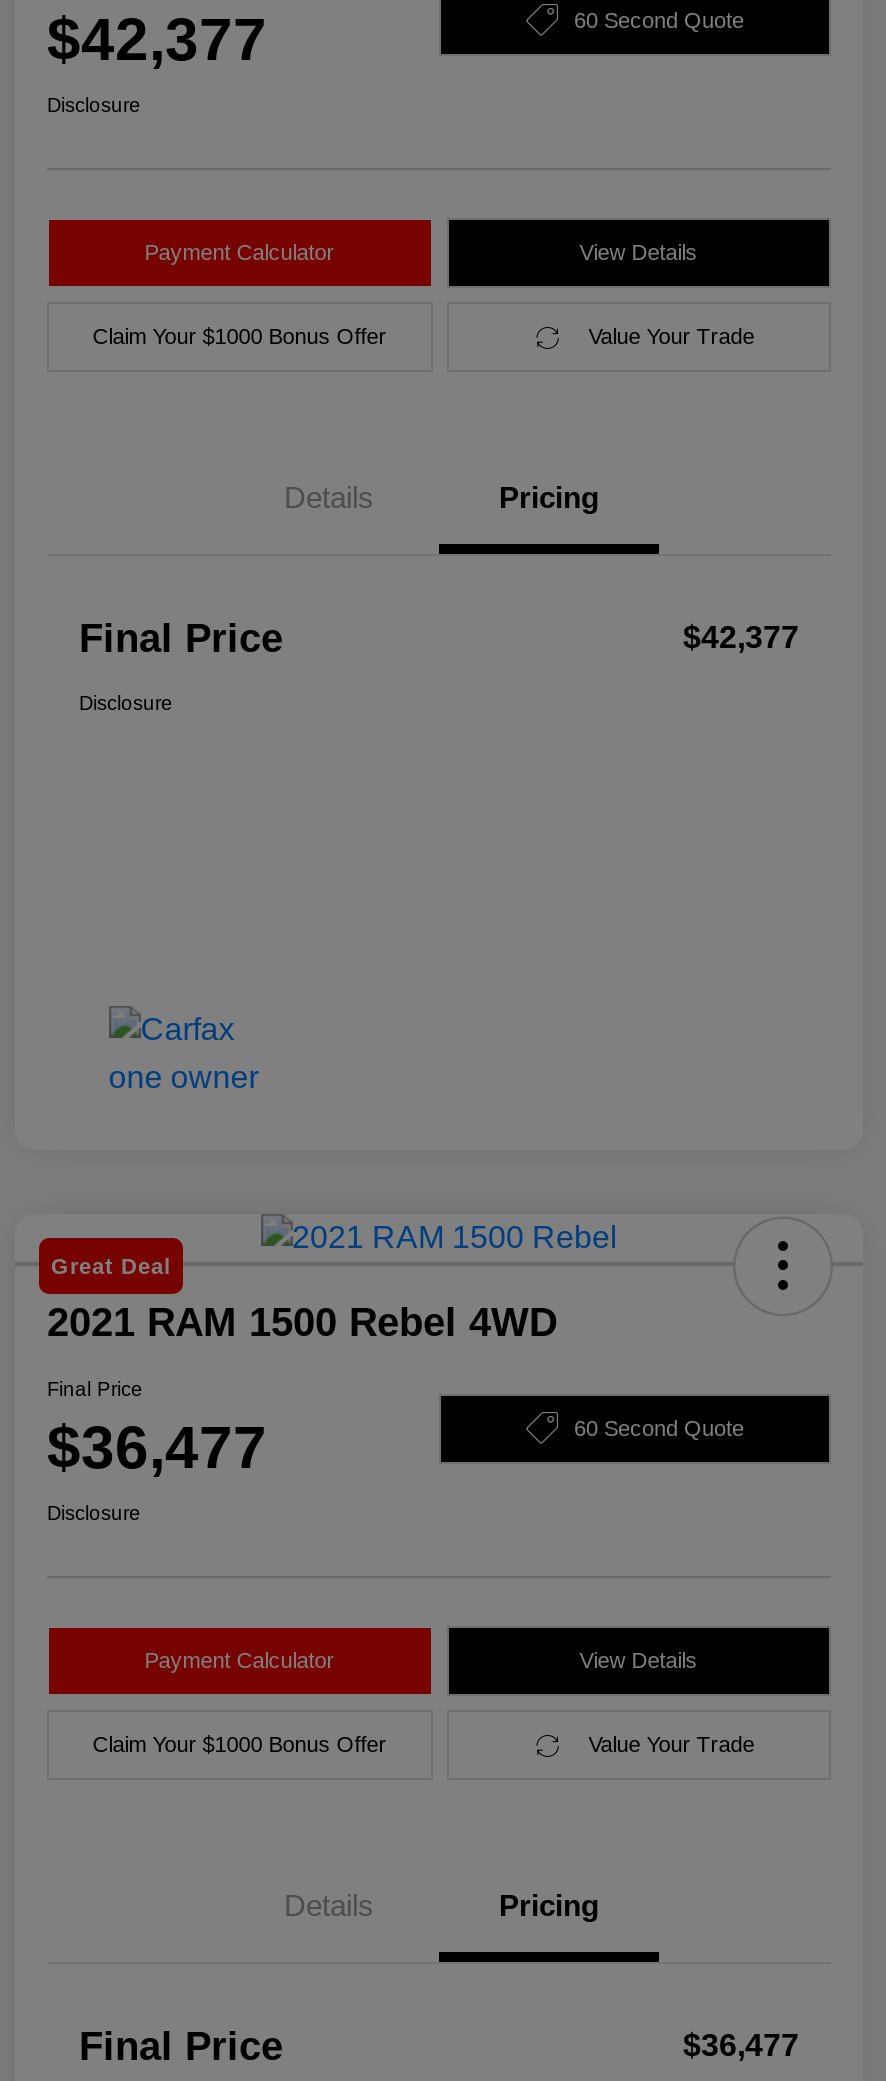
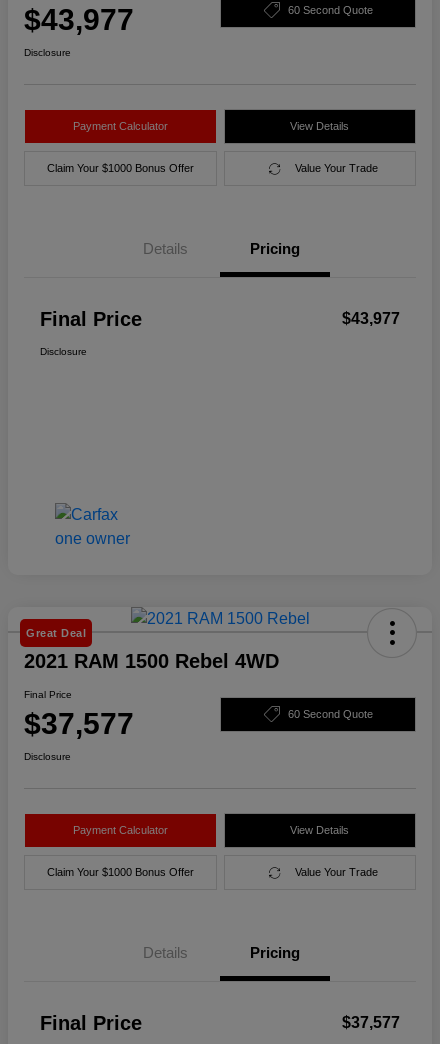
- $42,377
+ $43,977

- $42,377
+ $43,977

- $36,477
+ $37,577

- $36,477
+ $37,577
